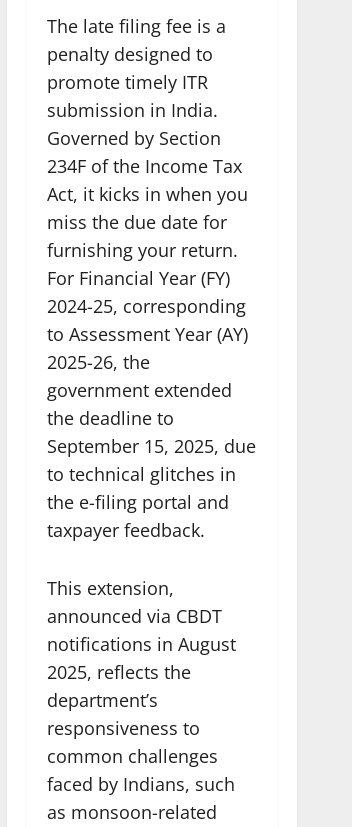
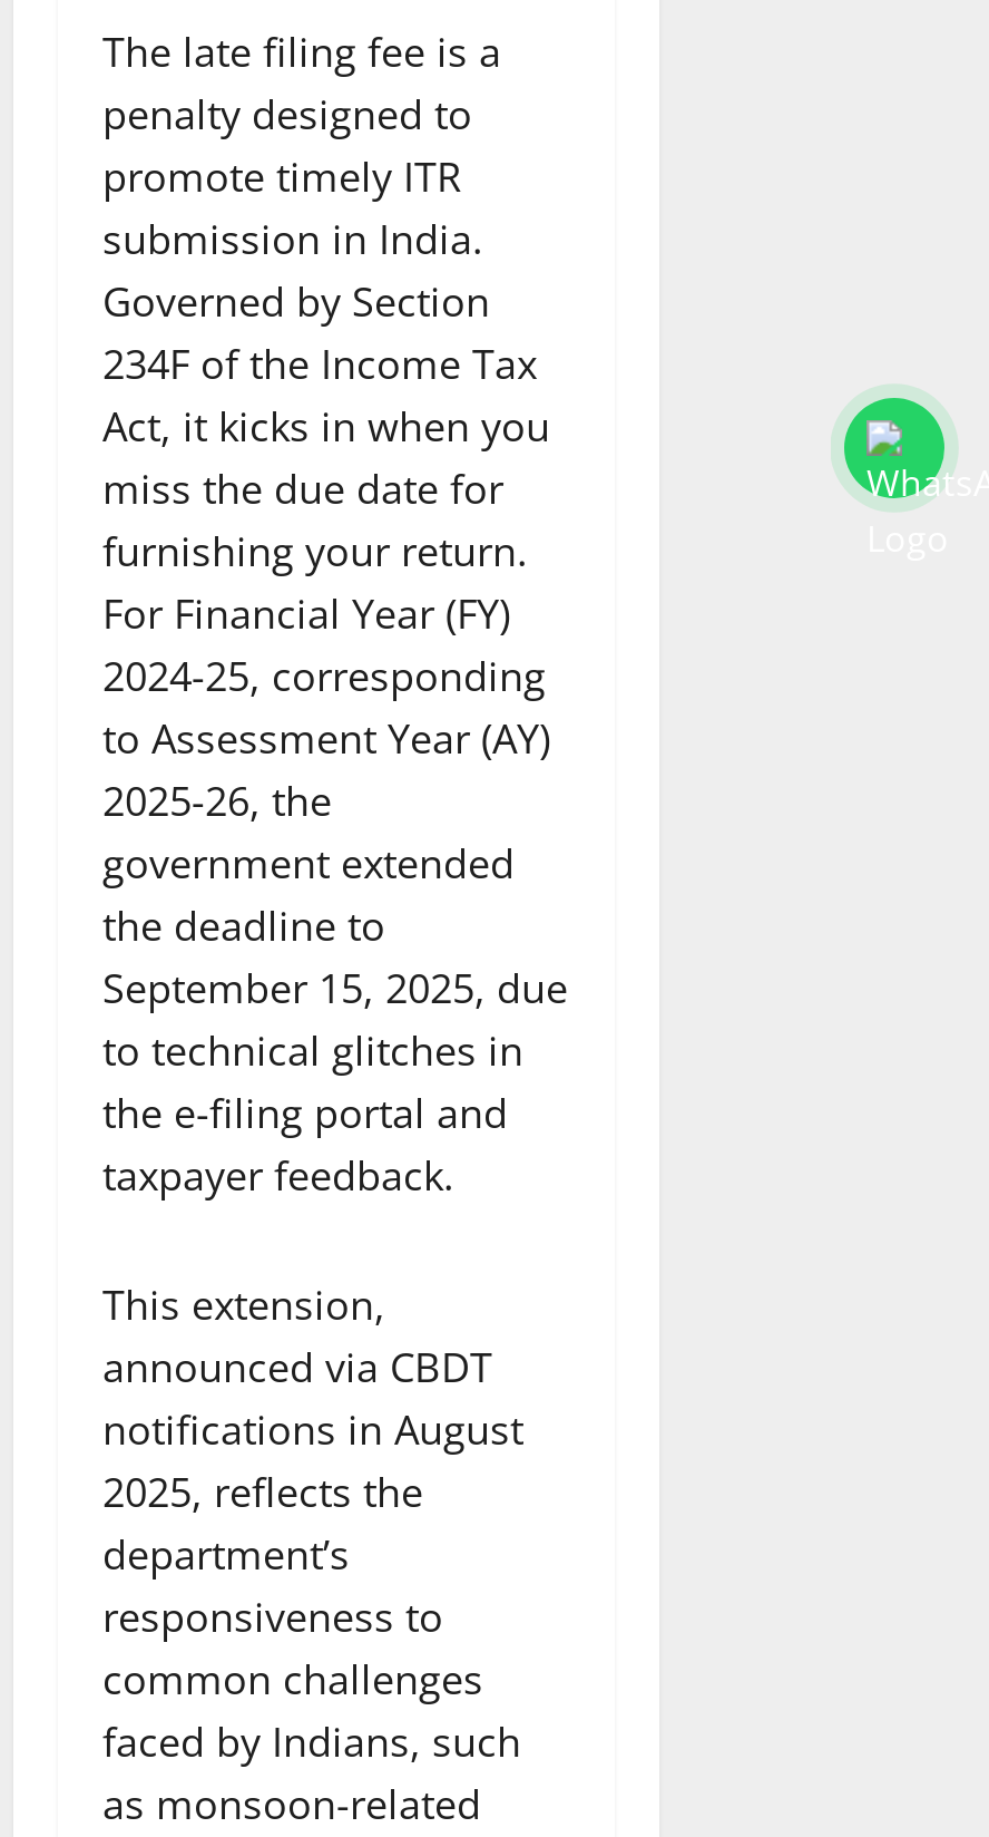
+ [image]
